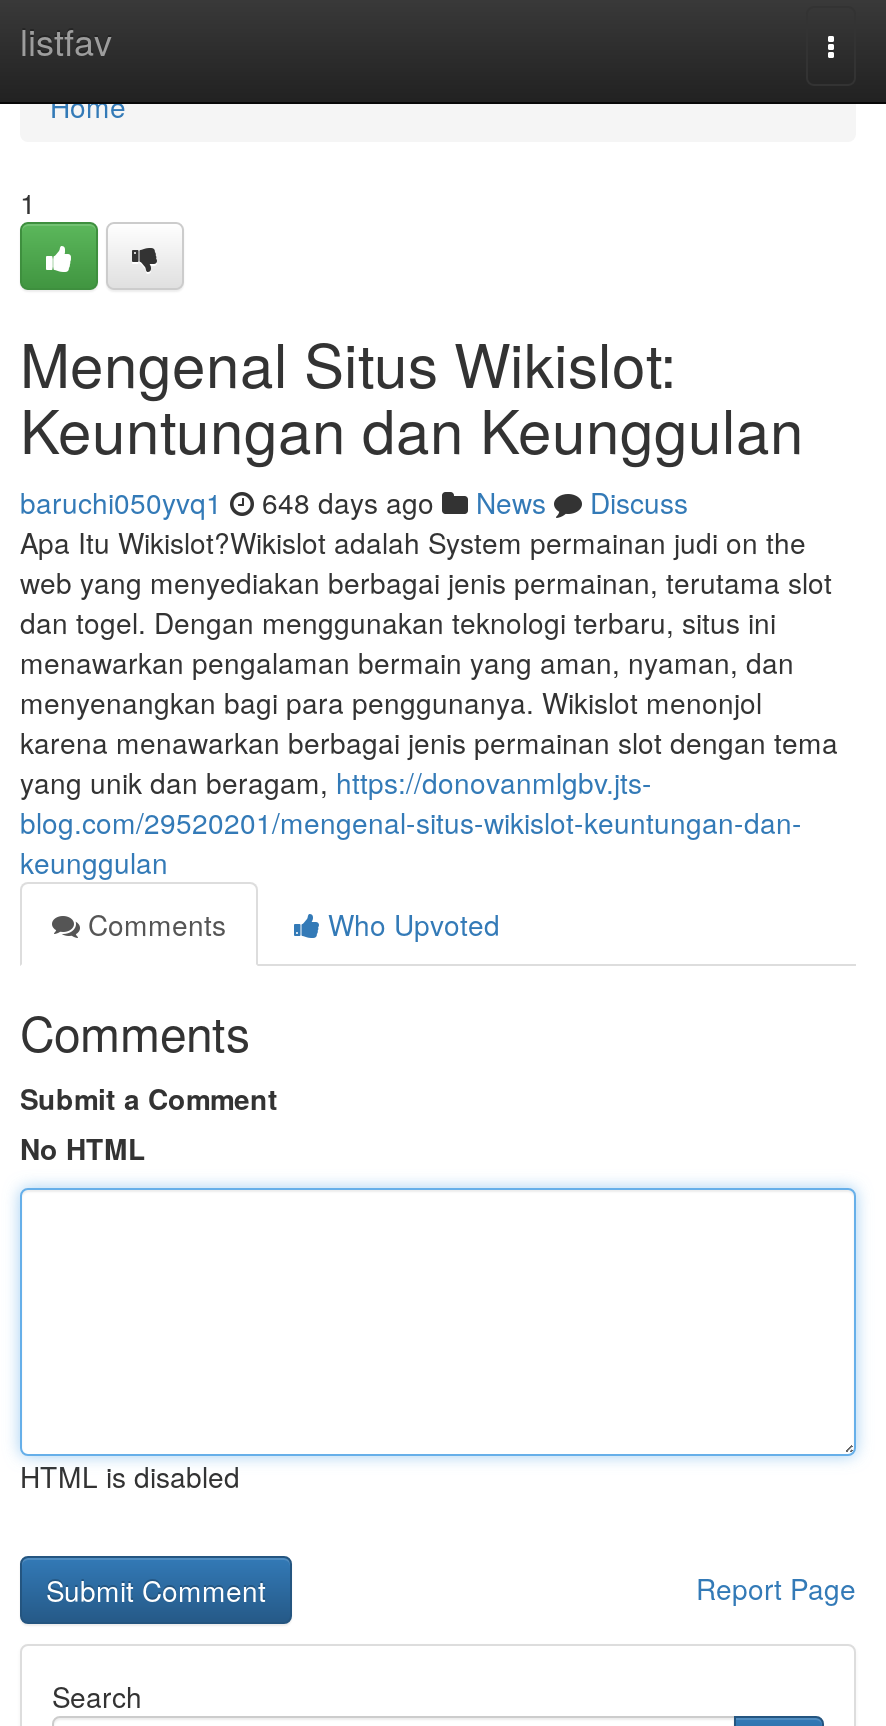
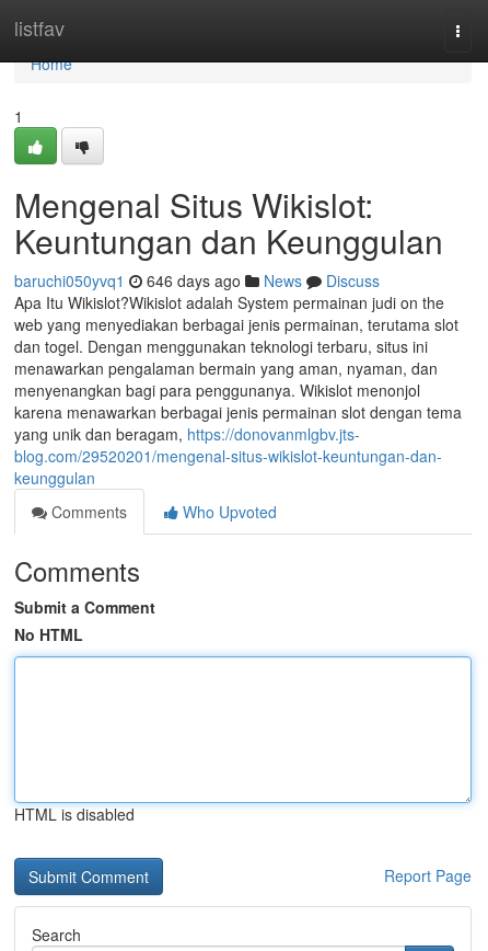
- baruchi050yvq1 648 days ago News Discuss
+ baruchi050yvq1 646 days ago News Discuss
